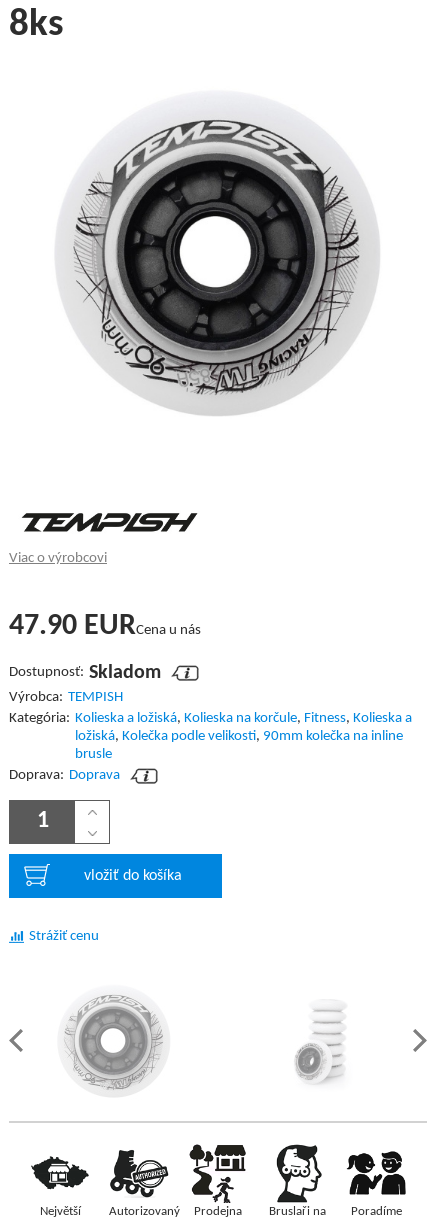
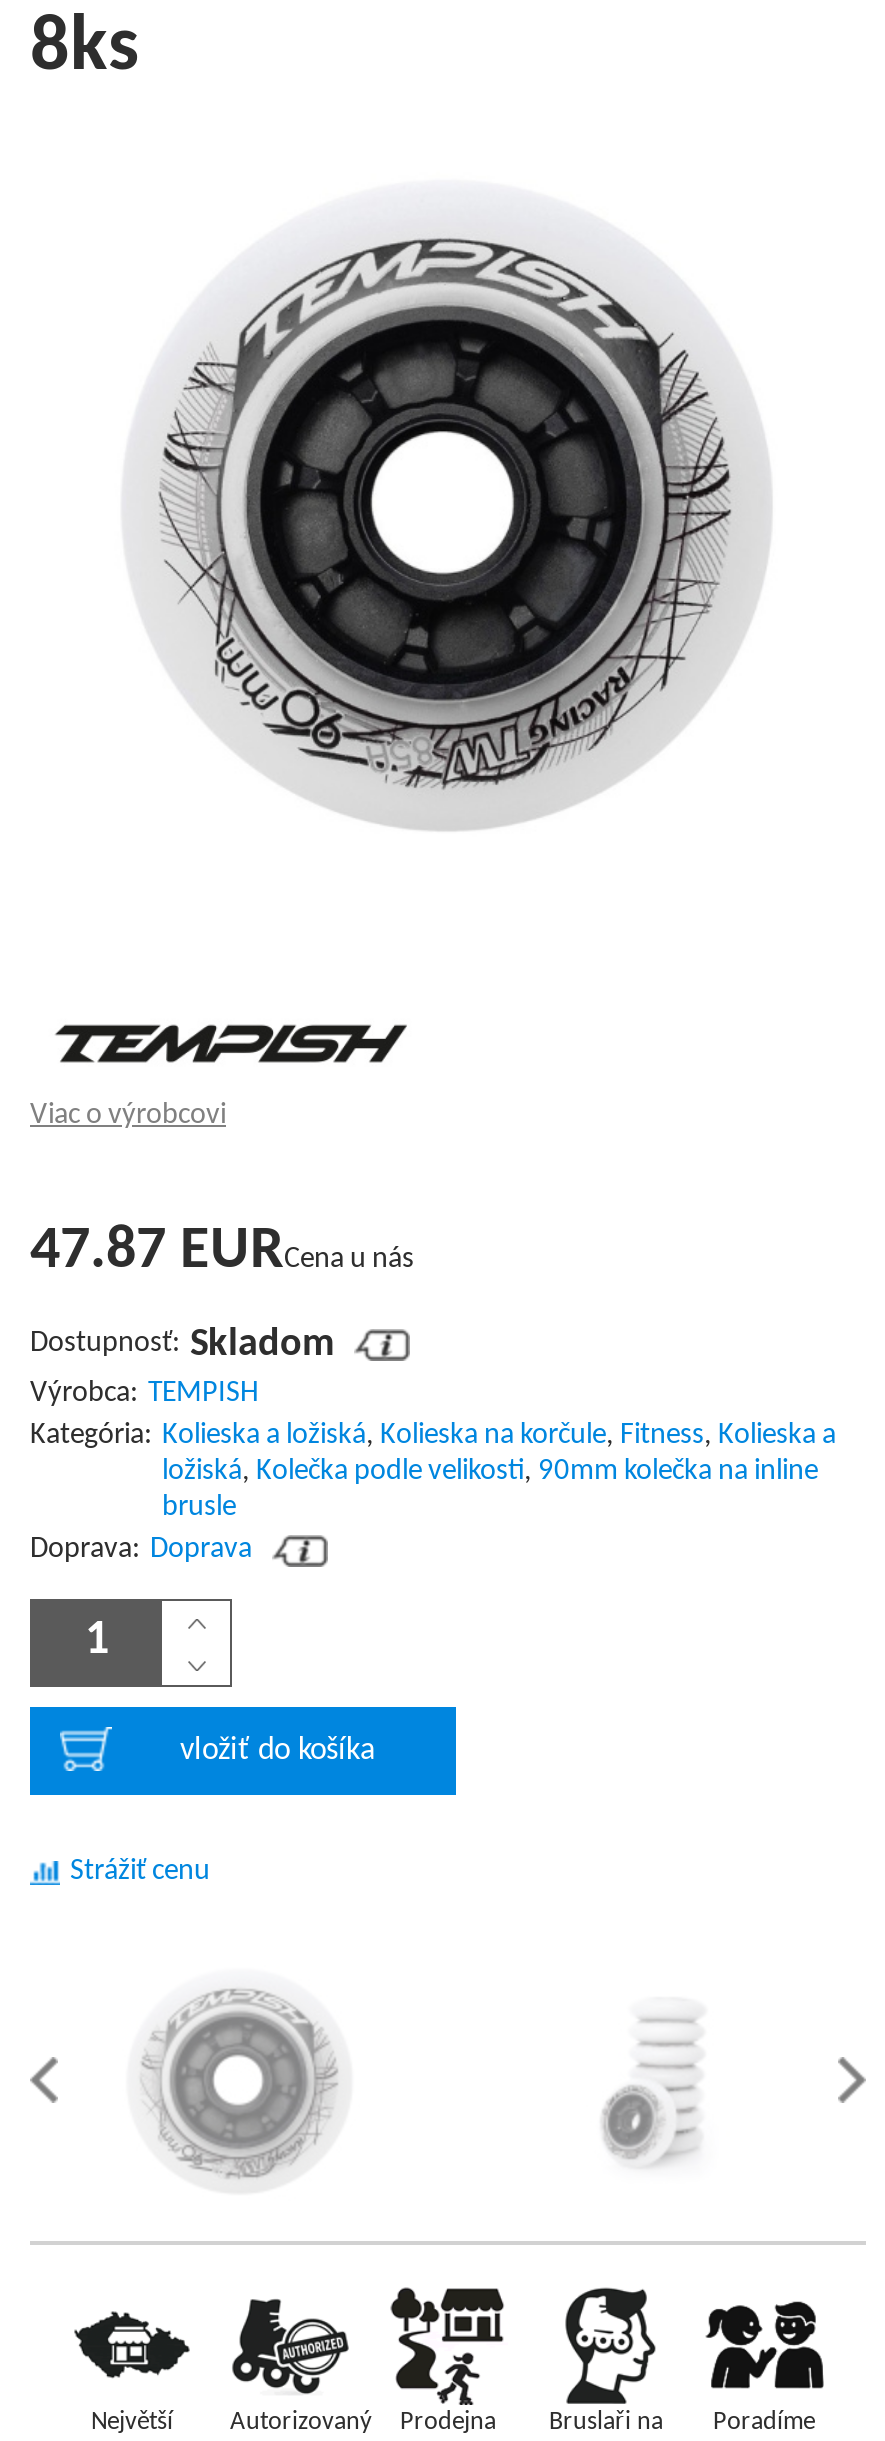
- 47.90 EURCena u nás
+ 47.87 EURCena u nás
